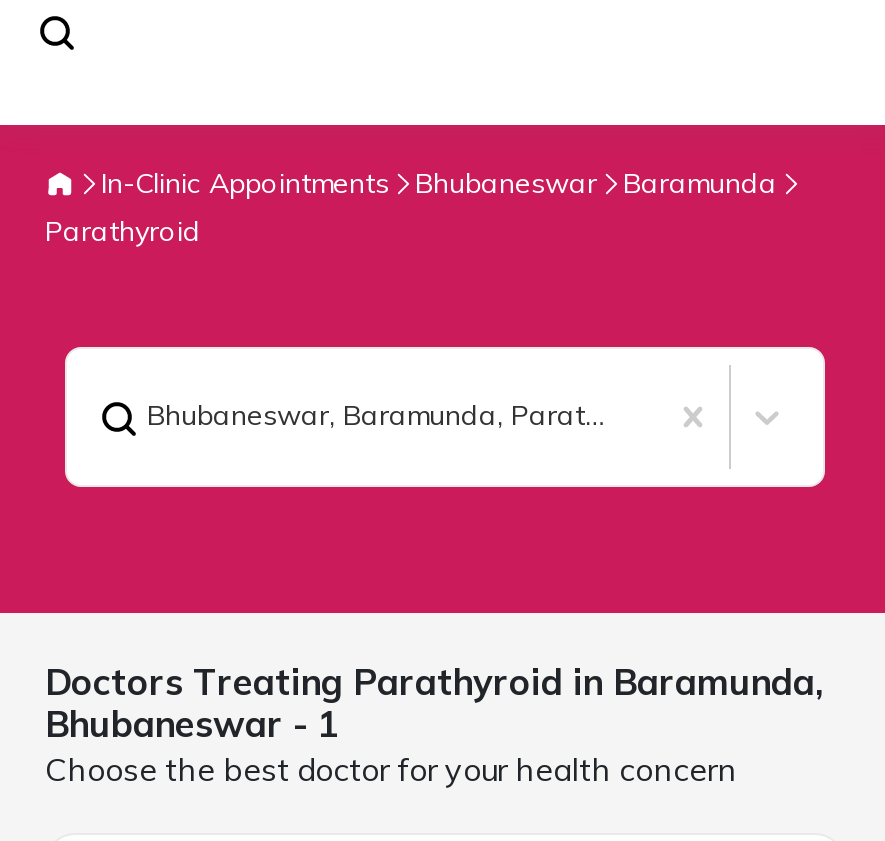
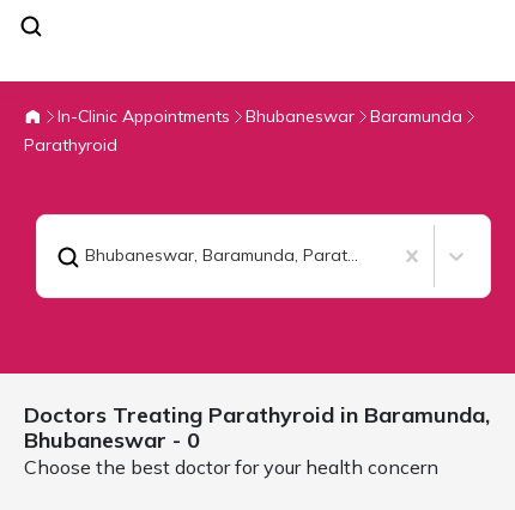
- Bhubaneswar - 1
+ Bhubaneswar - 0
